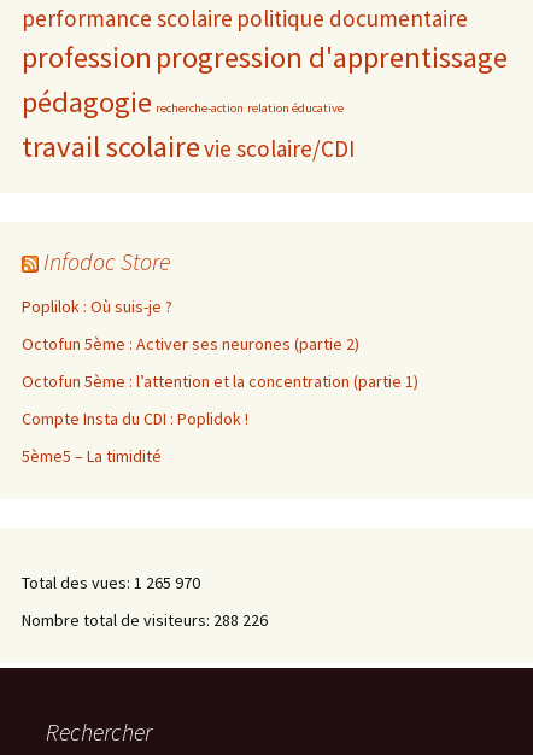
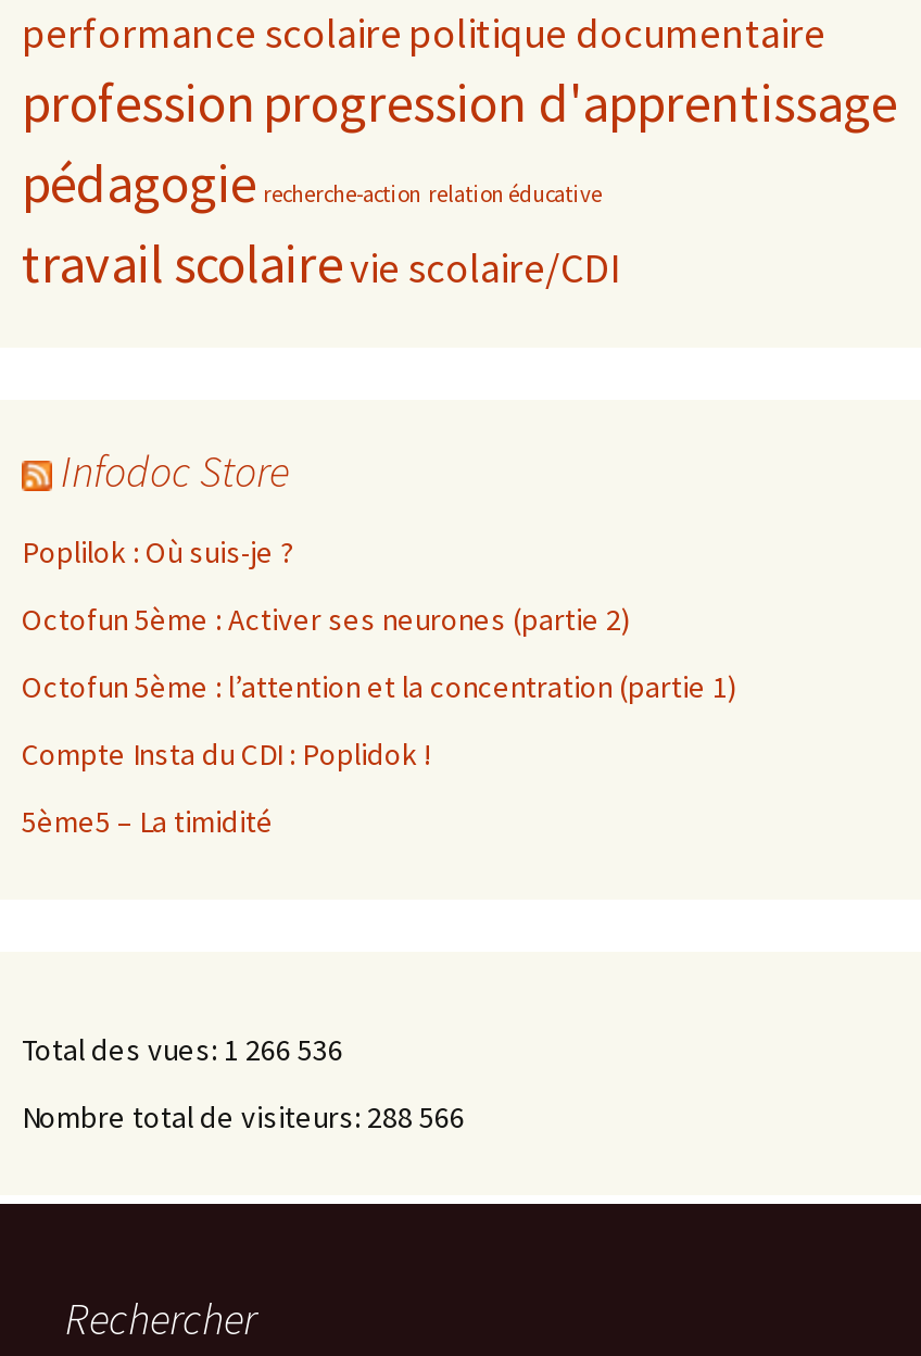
- Total des vues: 1 265 970
+ Total des vues: 1 266 536

- Nombre total de visiteurs: 288 226
+ Nombre total de visiteurs: 288 566
